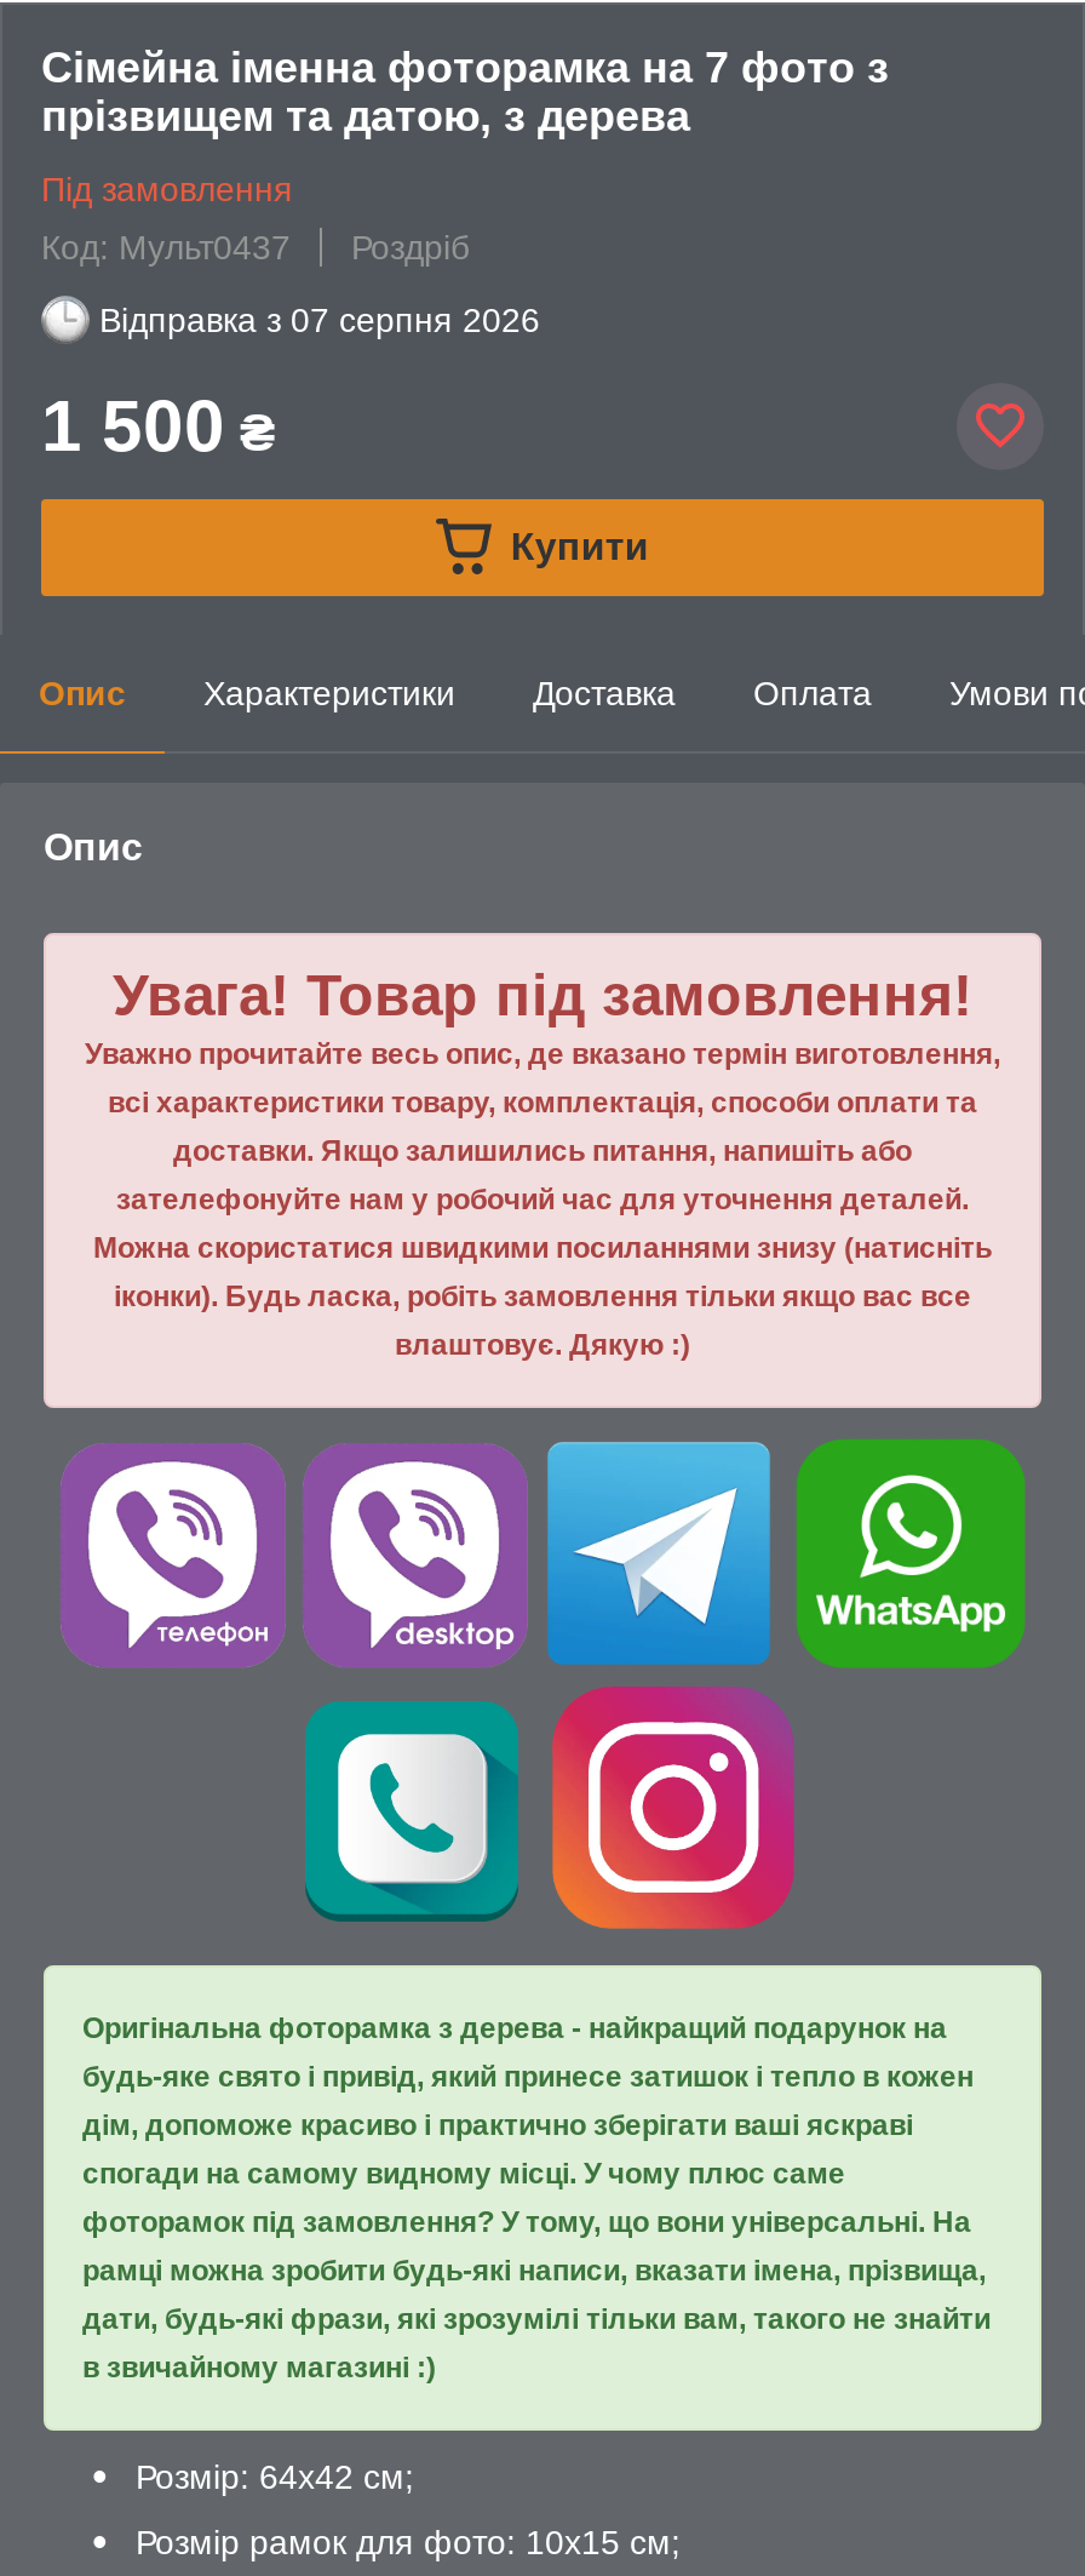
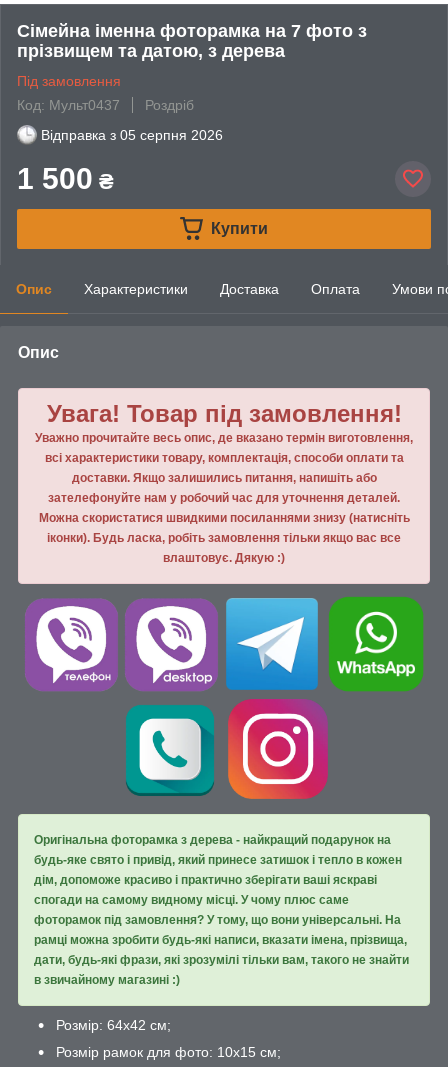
- Відправка з 07 серпня 2026
+ Відправка з 05 серпня 2026
